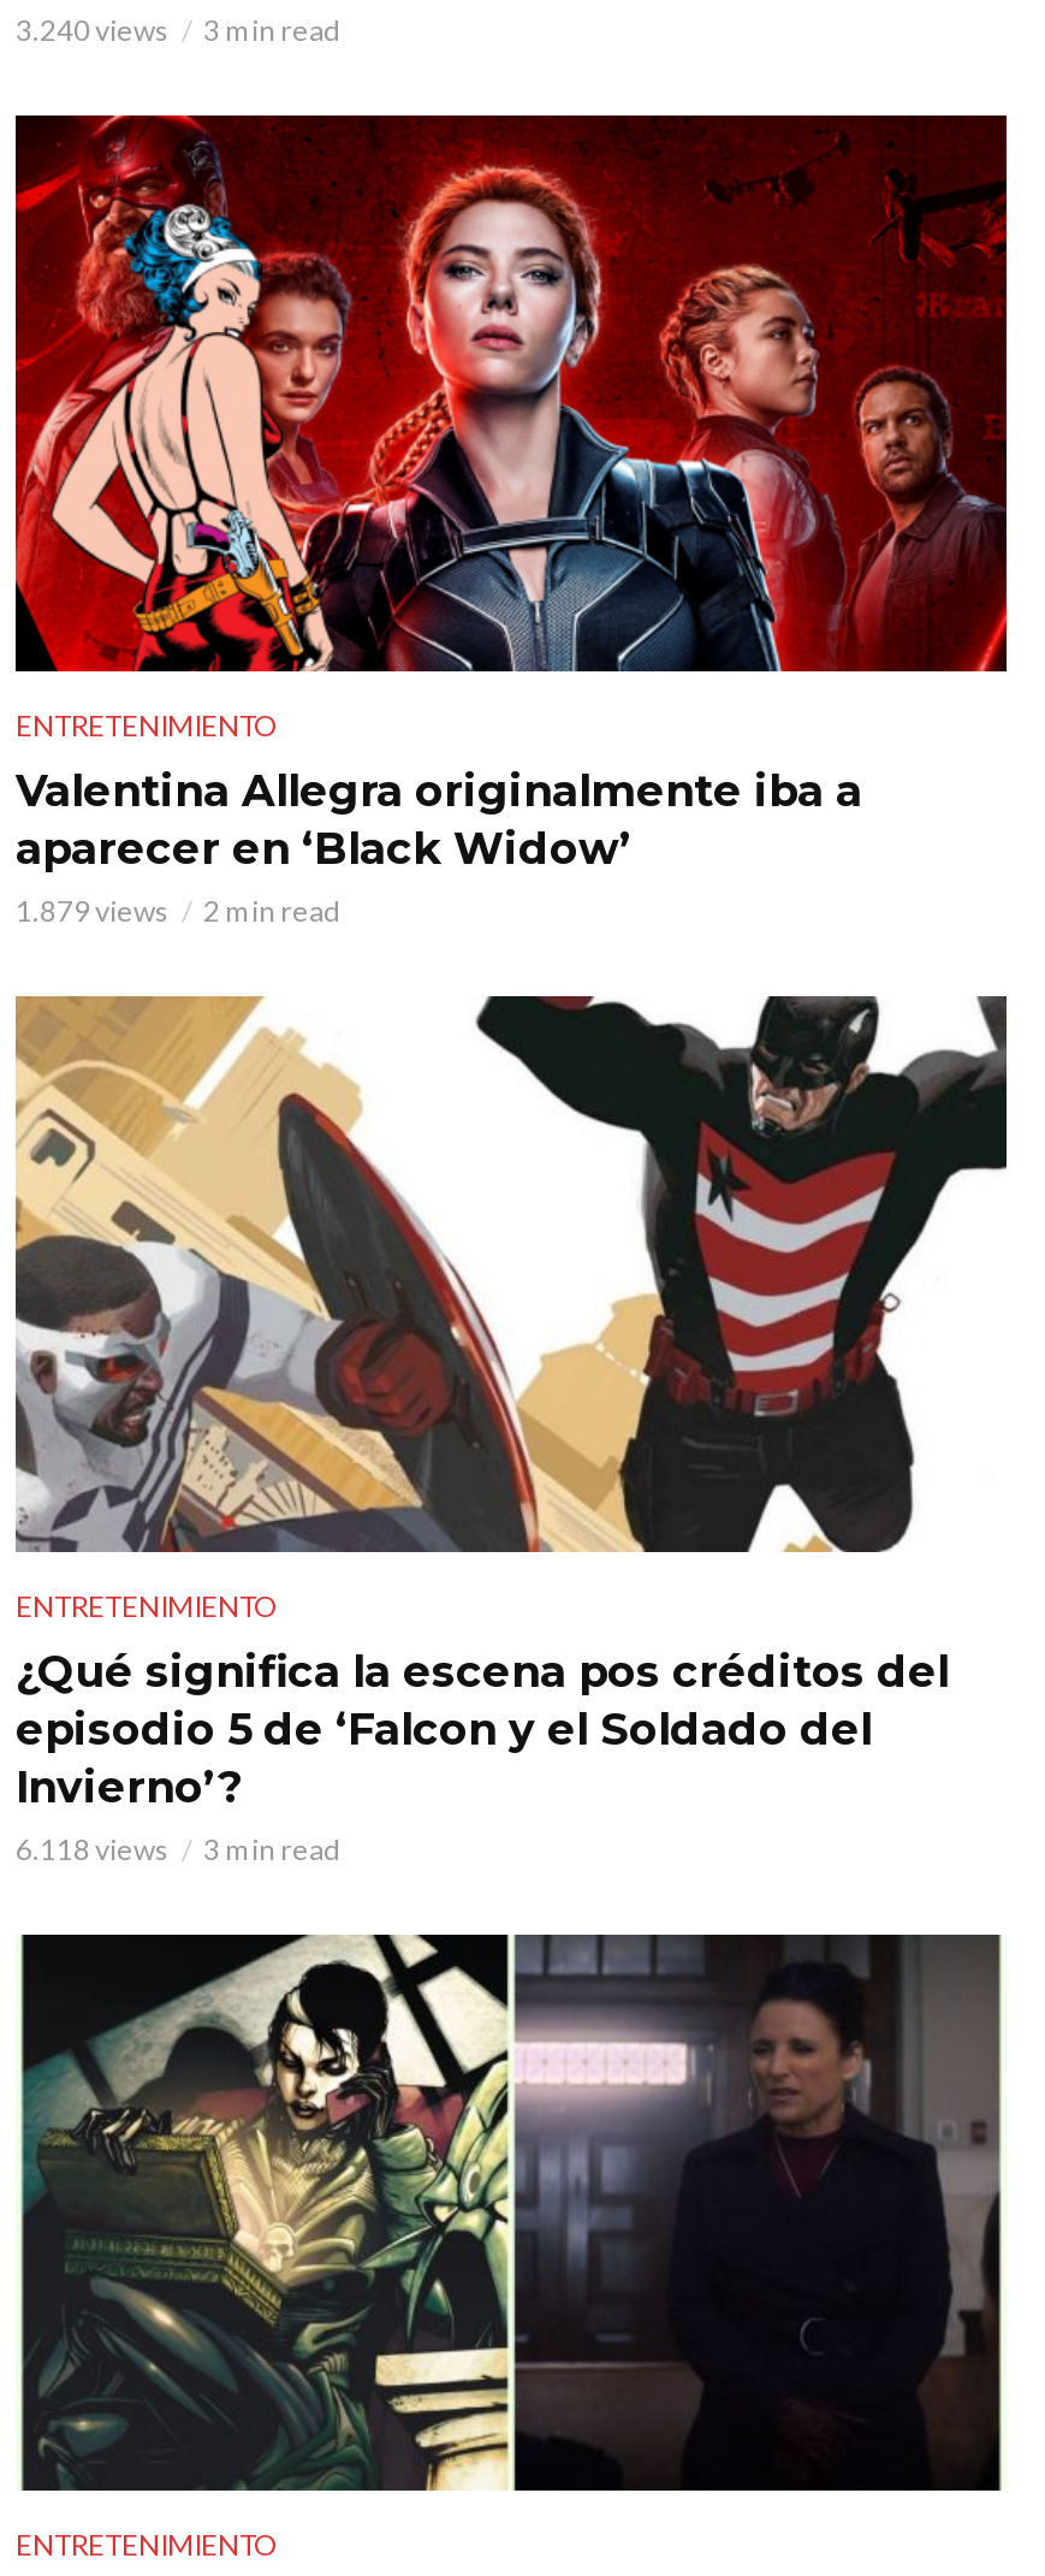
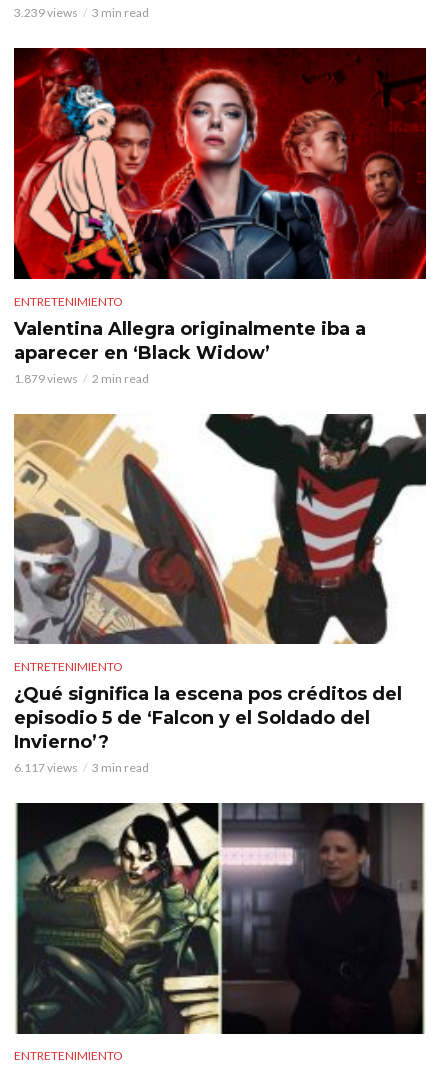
- 3.240 views 3 min read
+ 3.239 views 3 min read

- 6.118 views 3 min read
+ 6.117 views 3 min read
